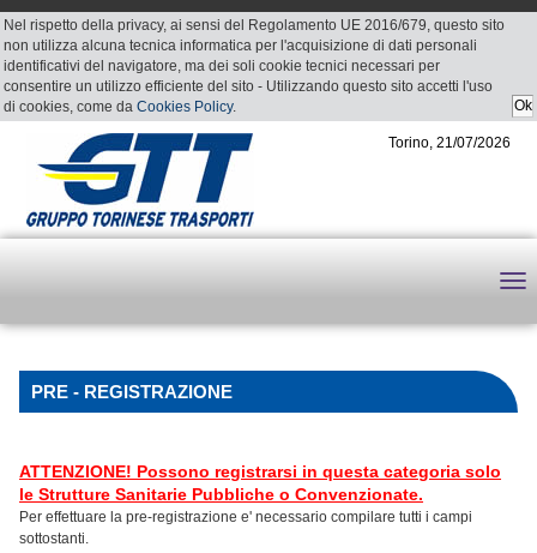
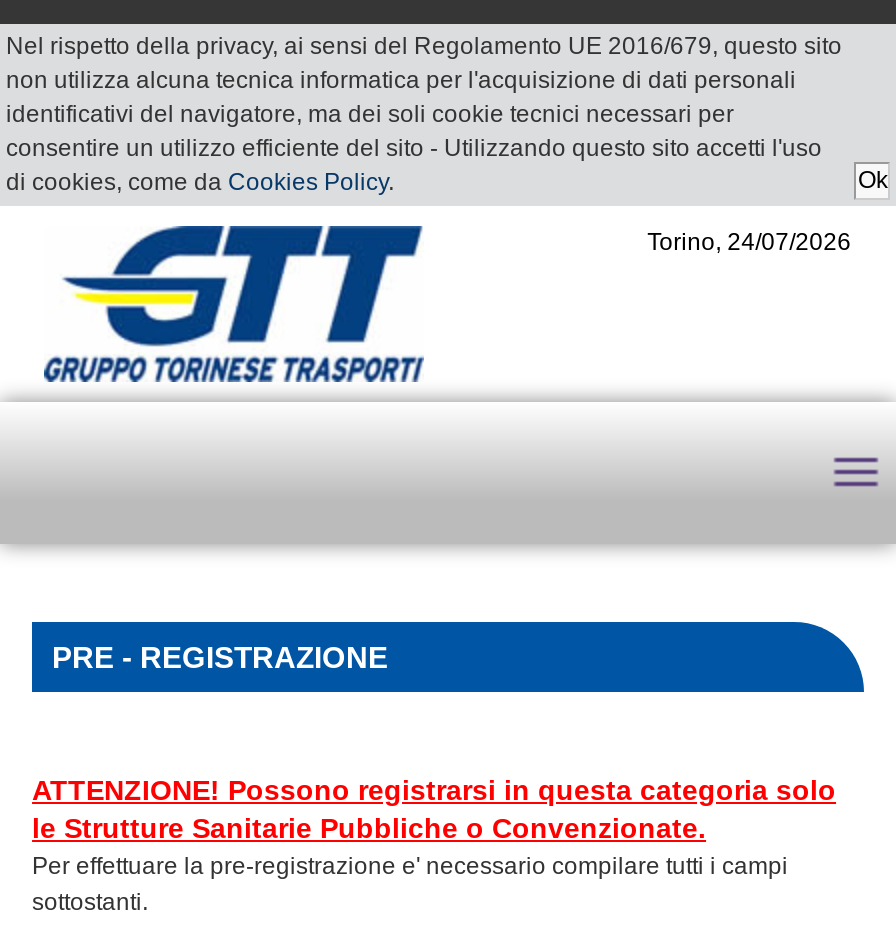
- Torino, 21/07/2026
+ Torino, 24/07/2026
